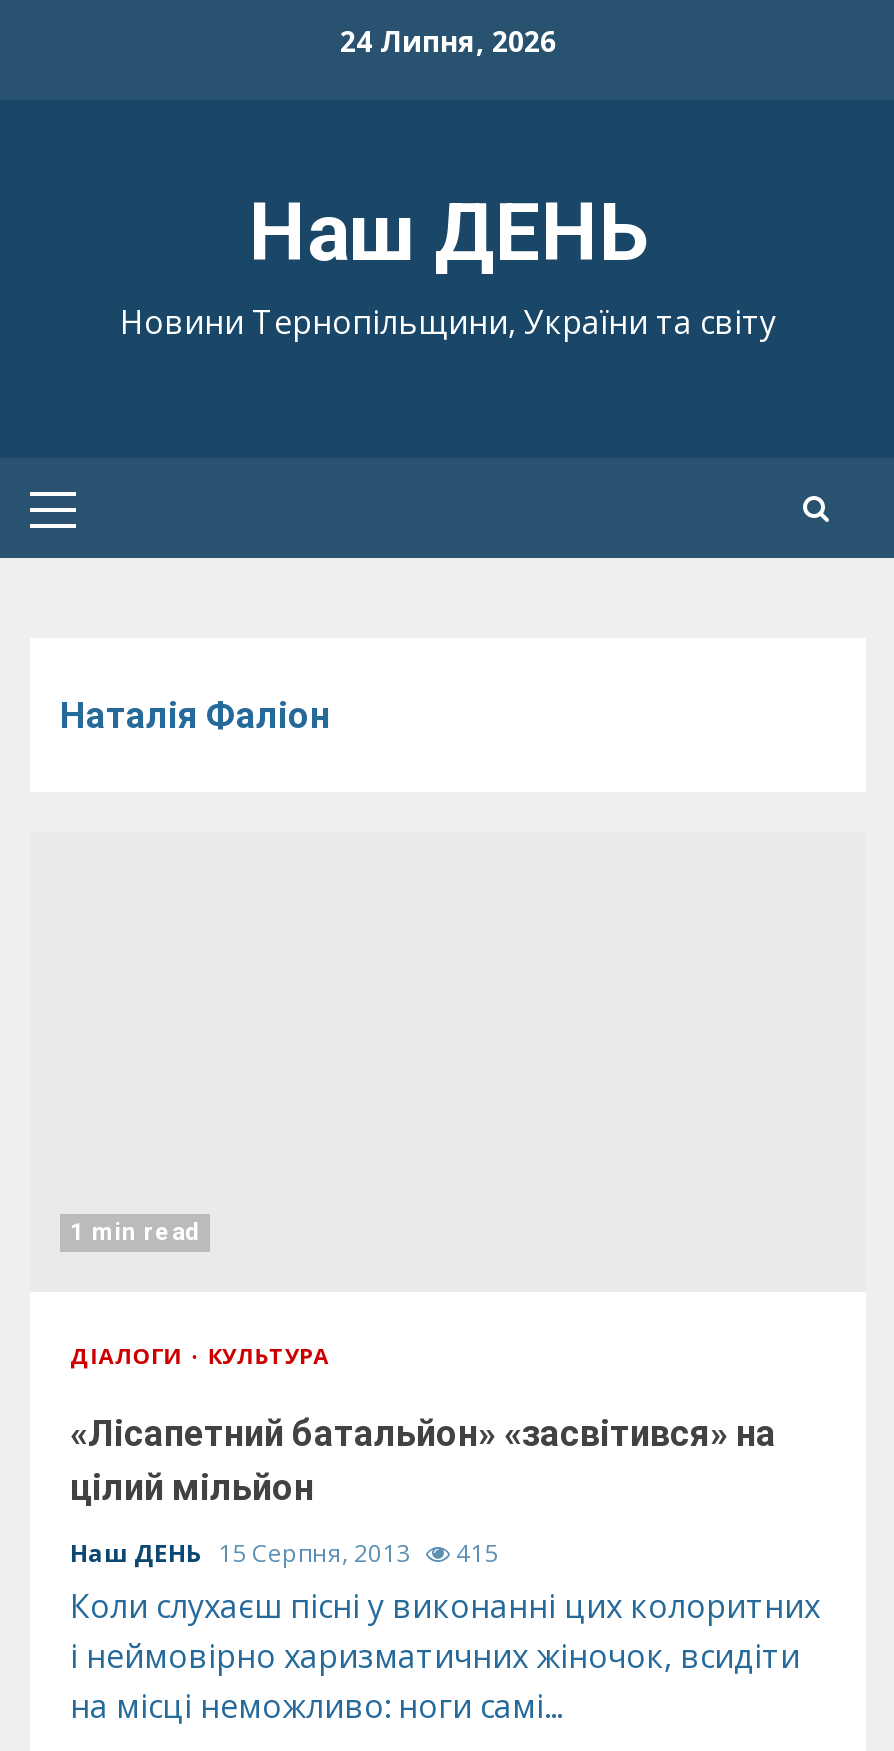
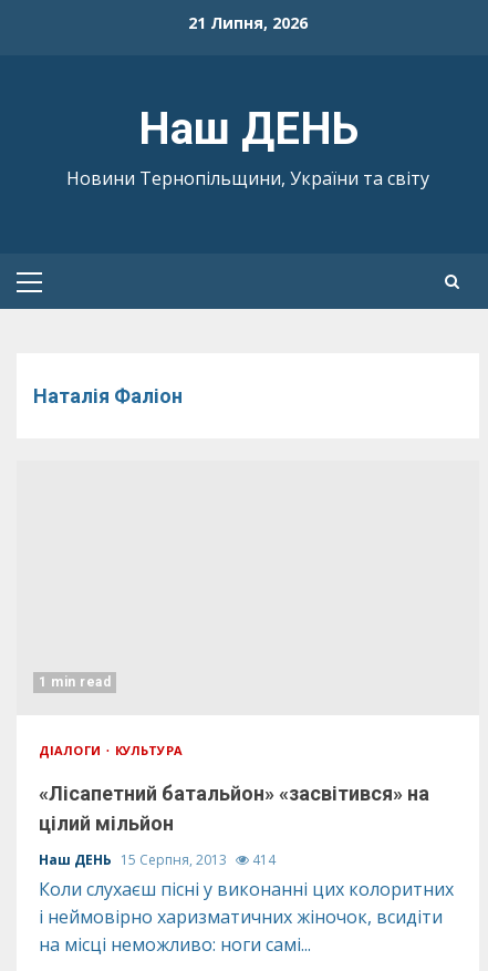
- 24 Липня, 2026
+ 21 Липня, 2026

- Наш ДЕНЬ 15 Серпня, 2013 415
+ Наш ДЕНЬ 15 Серпня, 2013 414
